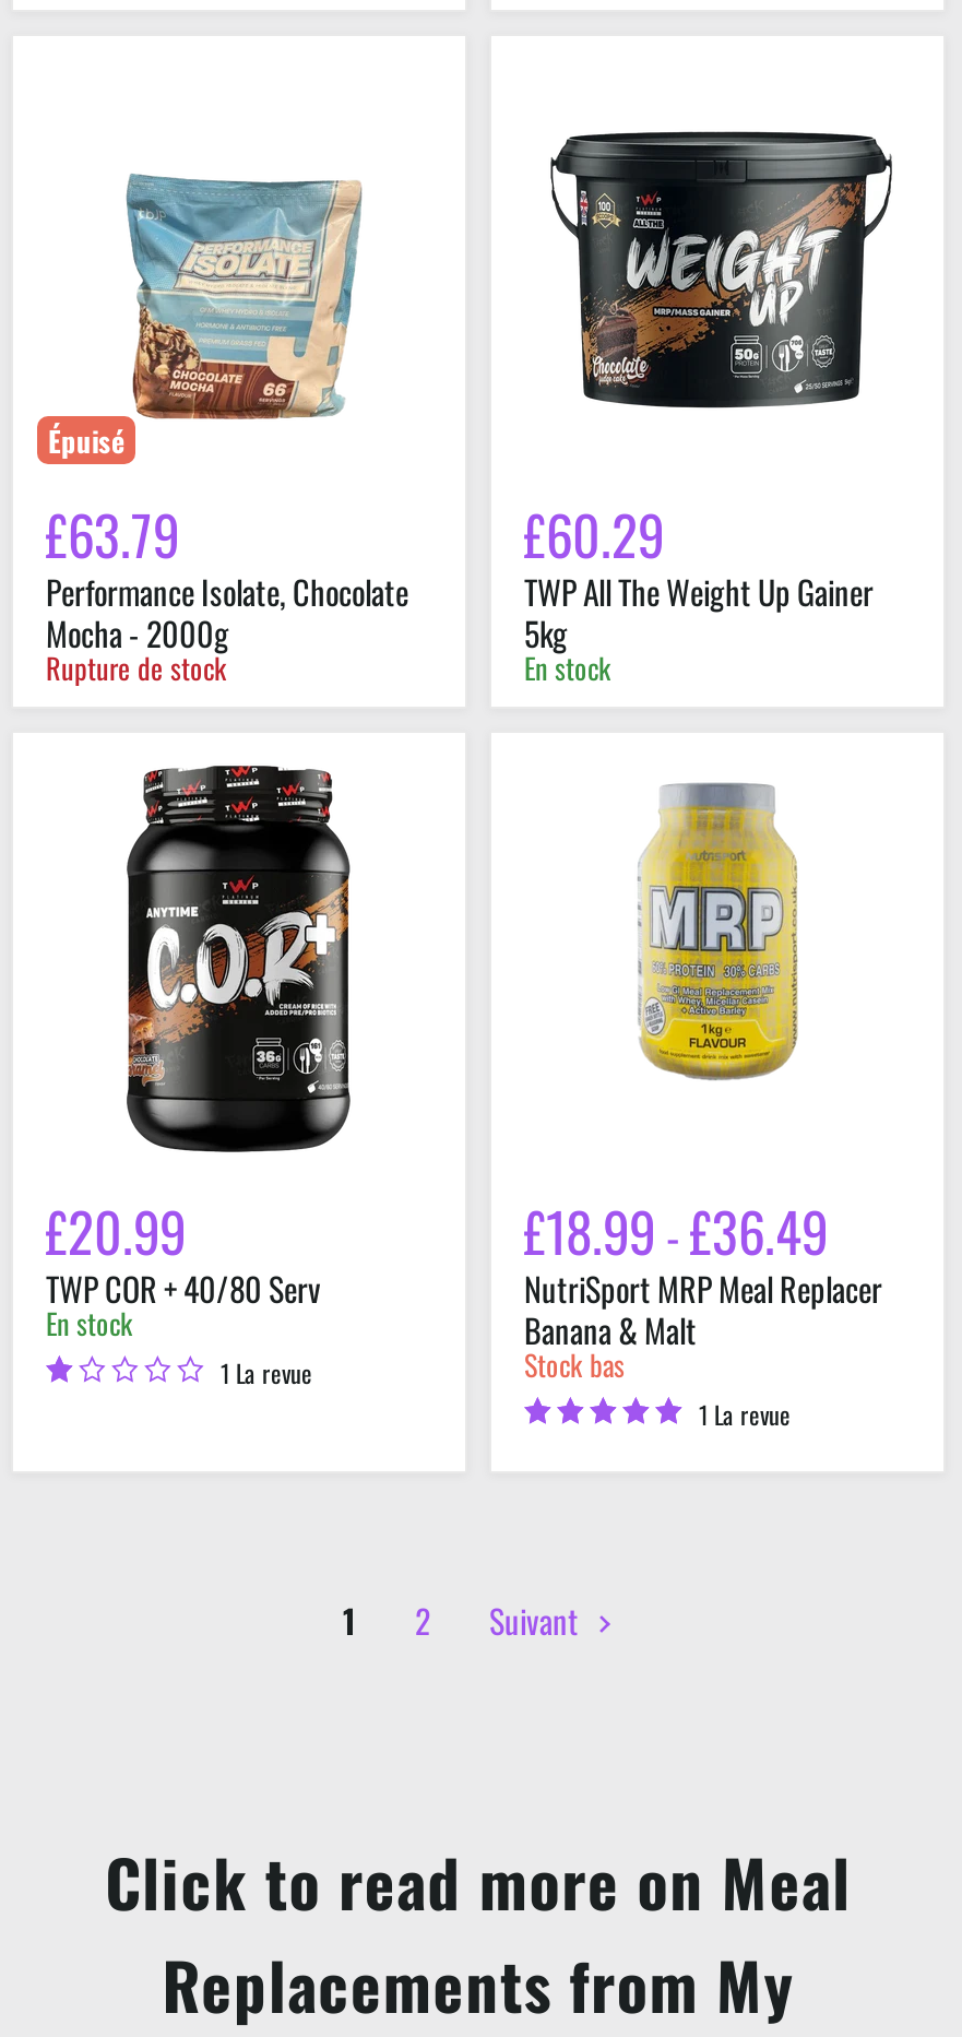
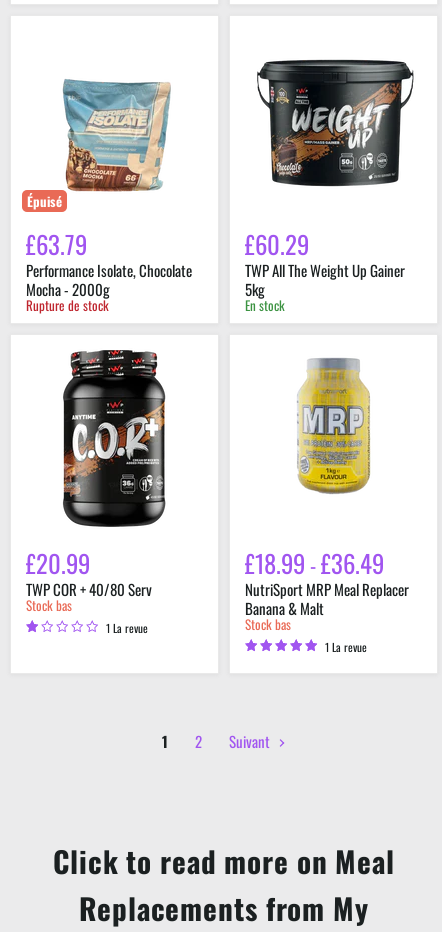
- En stock
+ Stock bas
